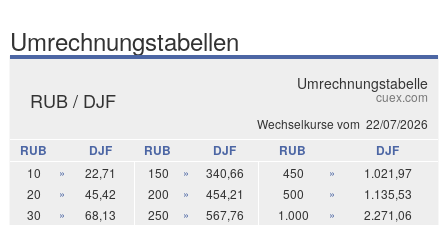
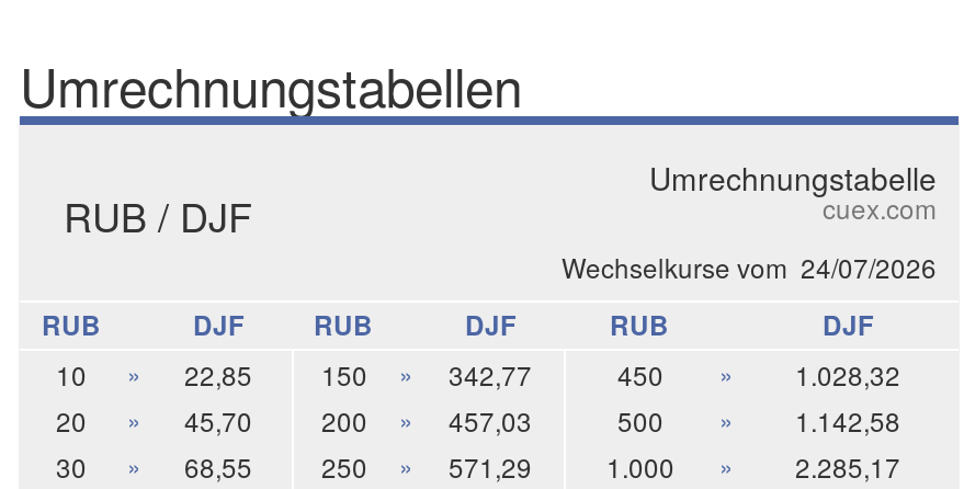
- Wechselkurse vom 22/07/2026
+ Wechselkurse vom 24/07/2026

- 22,71
+ 22,85

- 340,66
+ 342,77

- 1.021,97
+ 1.028,32

- 45,42
+ 45,70

- 454,21
+ 457,03

- 1.135,53
+ 1.142,58

- 68,13
+ 68,55

- 567,76
+ 571,29

- 2.271,06
+ 2.285,17
